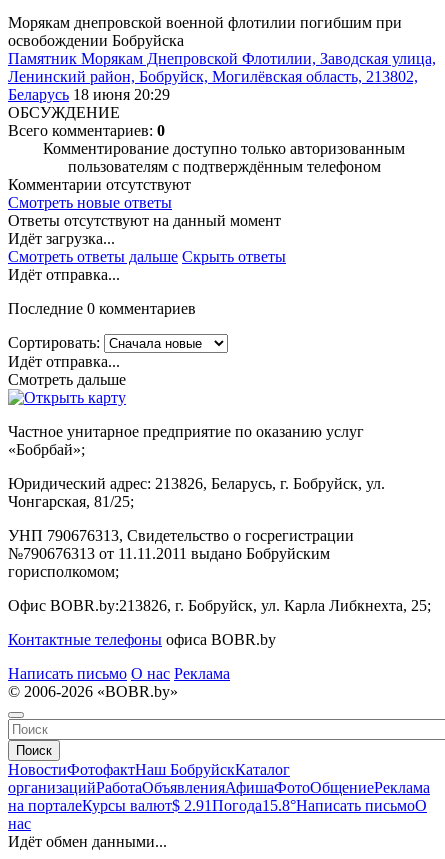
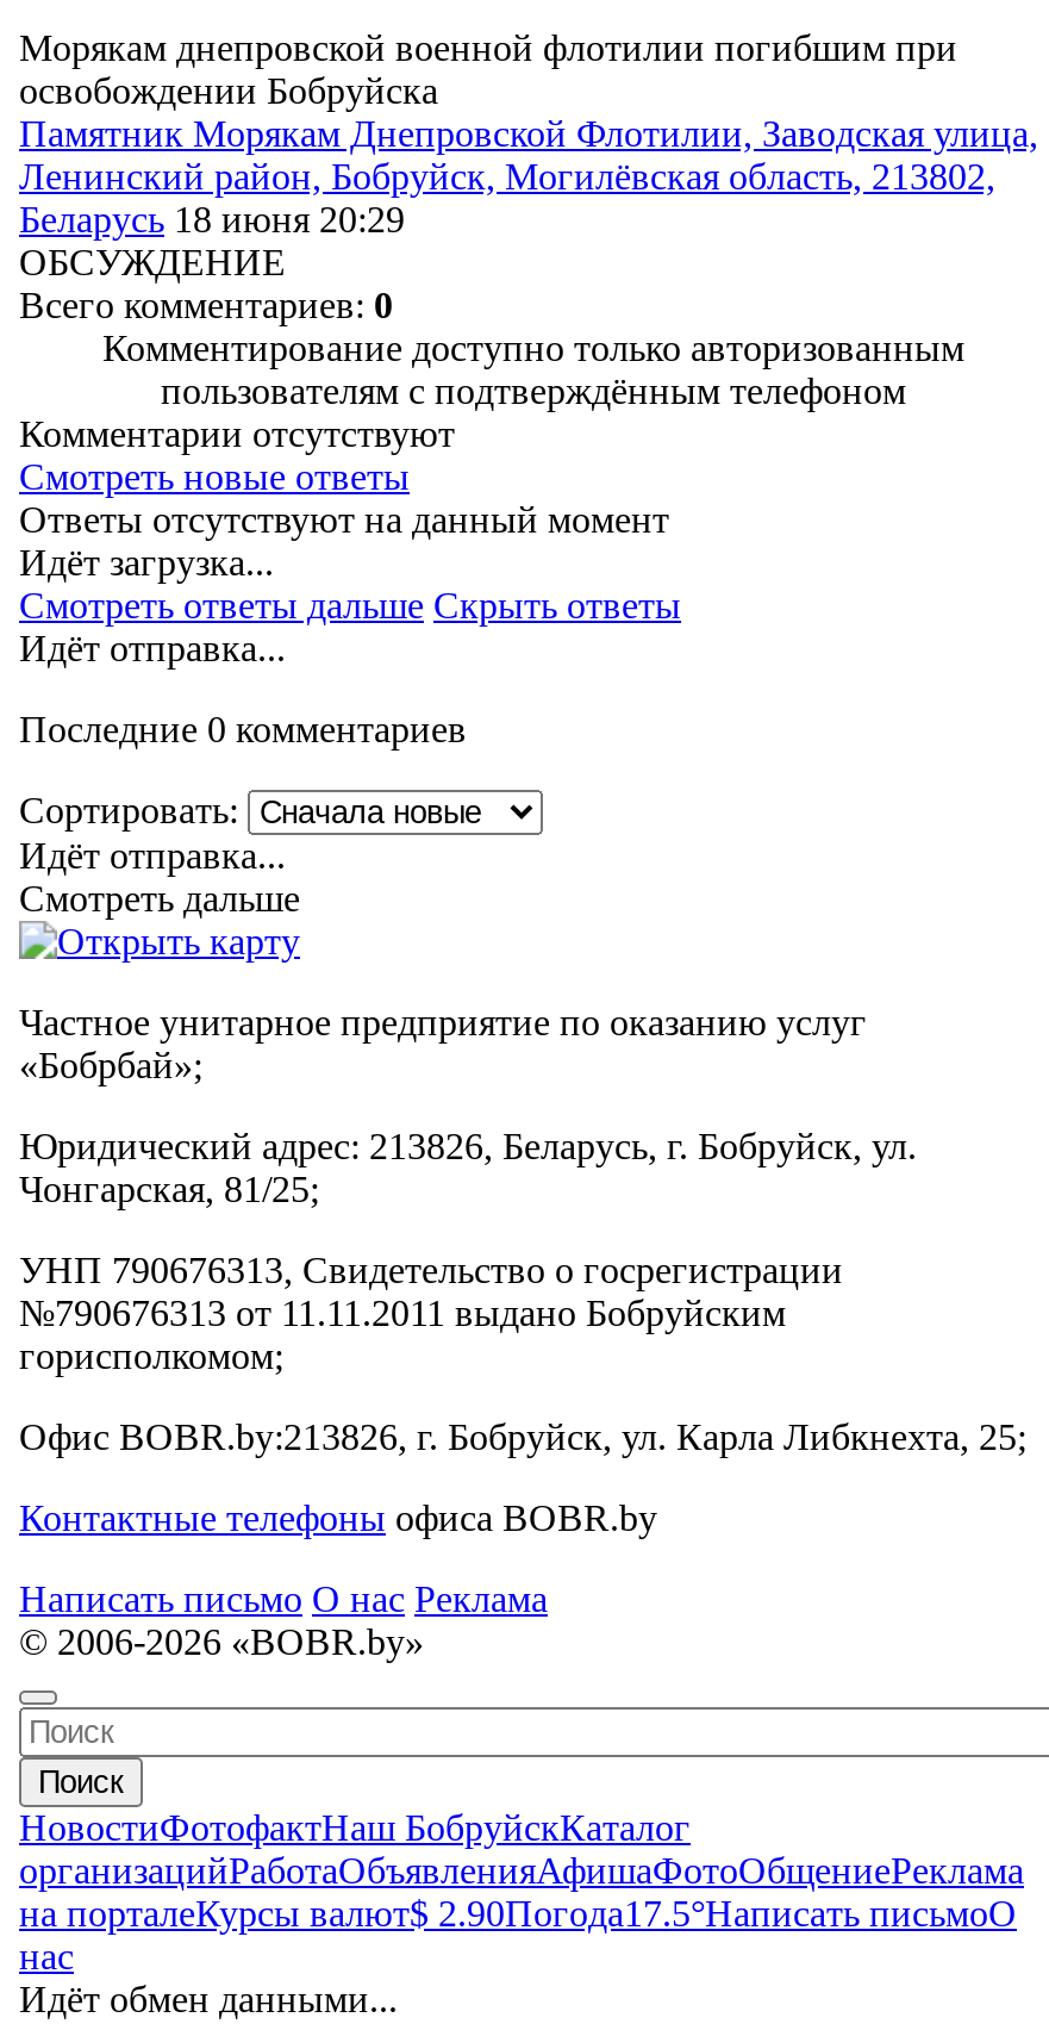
- на порталеКурсы валют$ 2.91Погода15.8°Написать письмоО
+ на порталеКурсы валют$ 2.90Погода17.5°Написать письмоО
